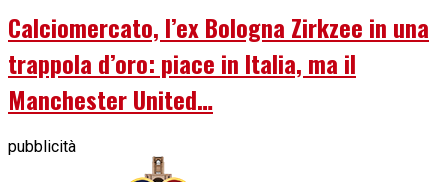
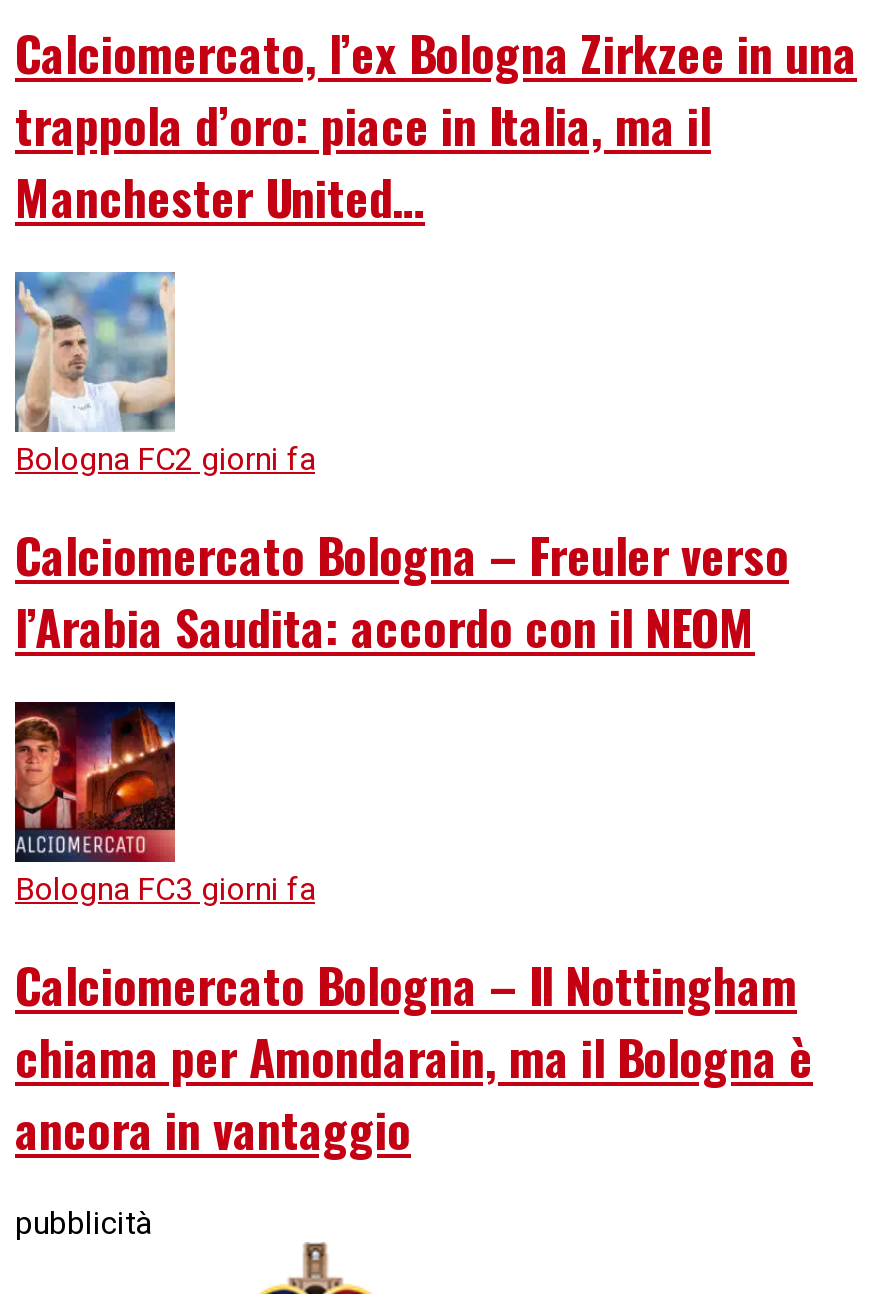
+ [image]
+ Bologna FC2 giorni fa
+ Calciomercato Bologna – Freuler verso
+ l’Arabia Saudita: accordo con il NEOM

+ [image]
+ Bologna FC3 giorni fa
+ Calciomercato Bologna – Il Nottingham
+ chiama per Amondarain, ma il Bologna è
+ ancora in vantaggio
